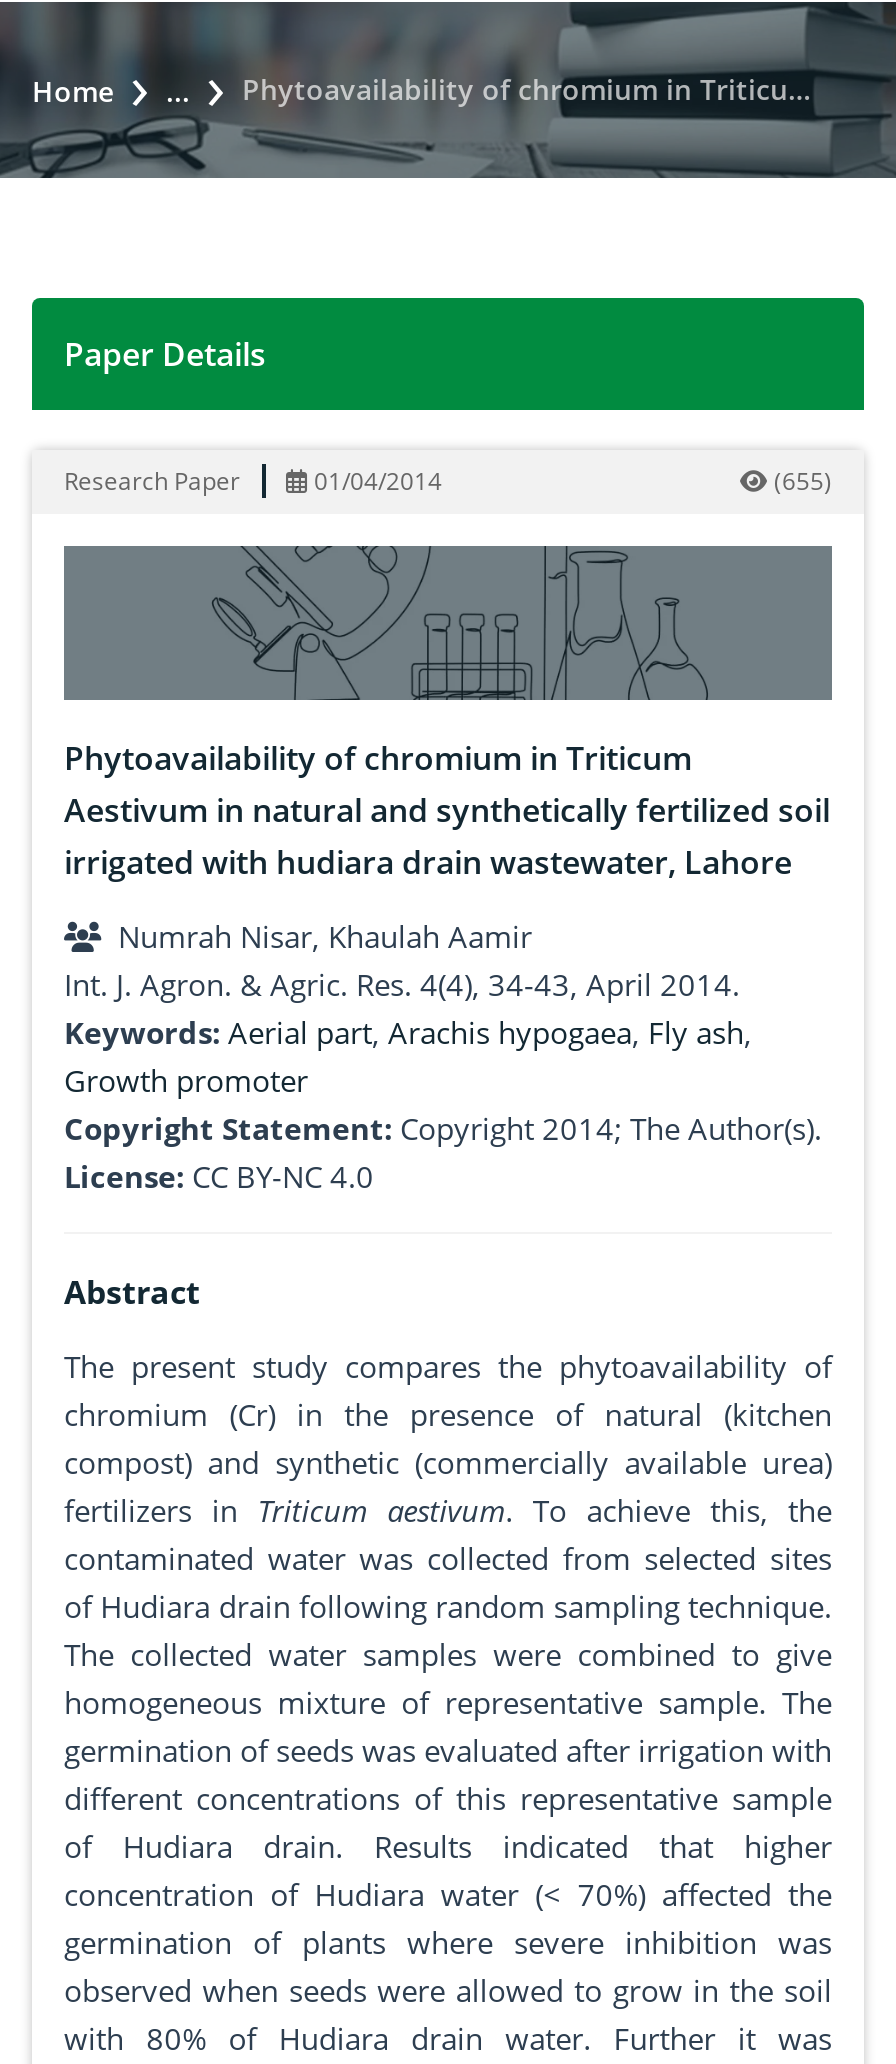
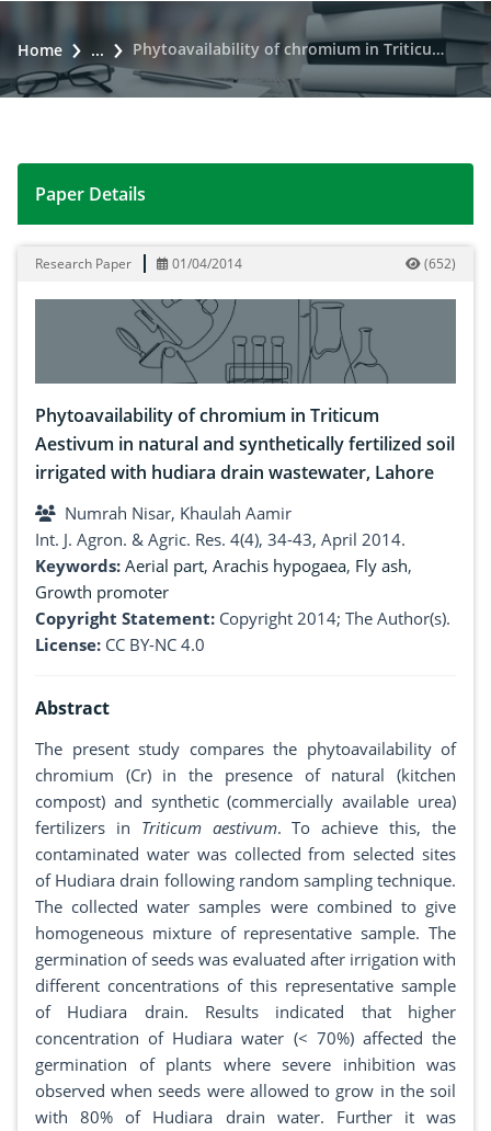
- (655)
+ (652)
